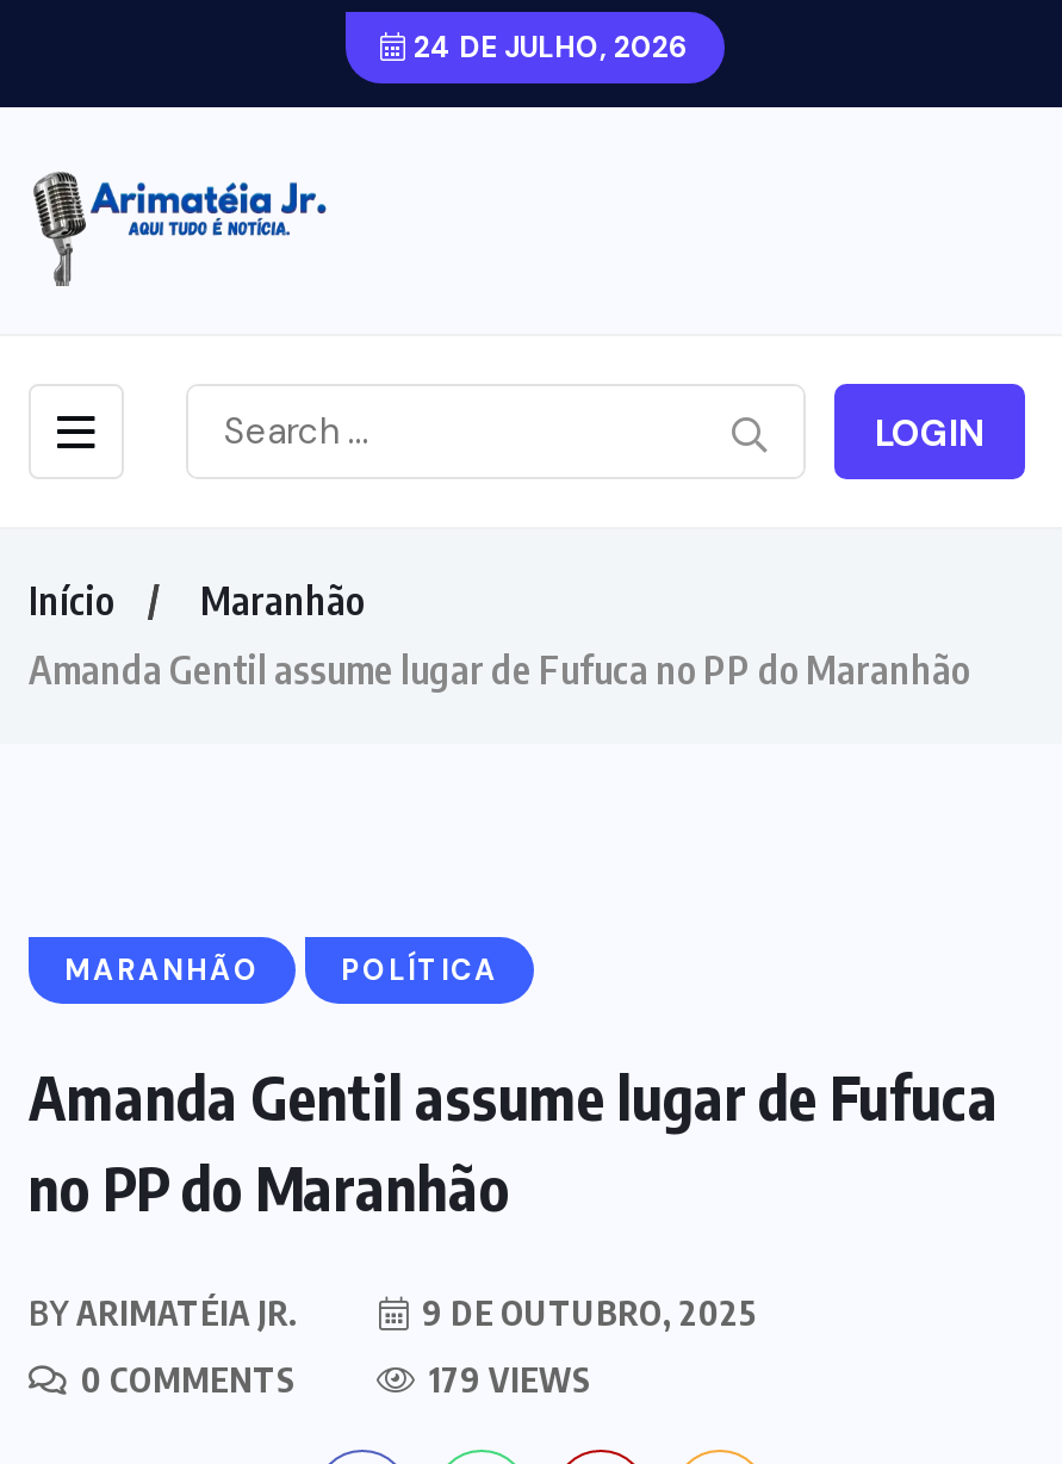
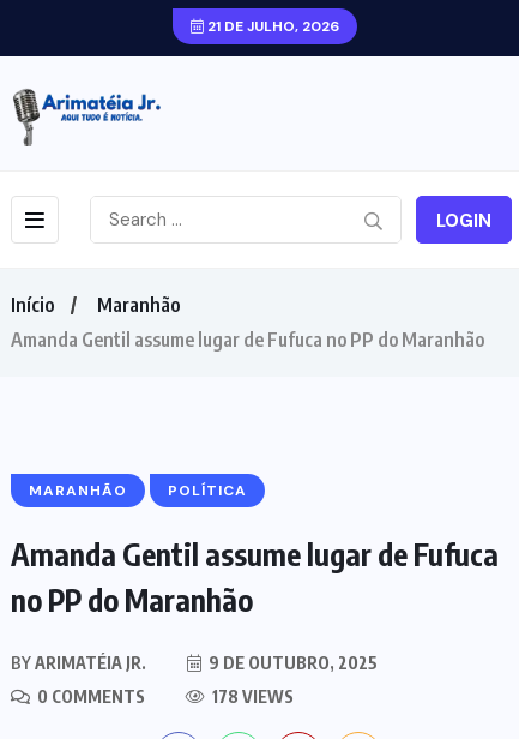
- 24 DE JULHO, 2026
+ 21 DE JULHO, 2026

- 179 VIEWS
+ 178 VIEWS
